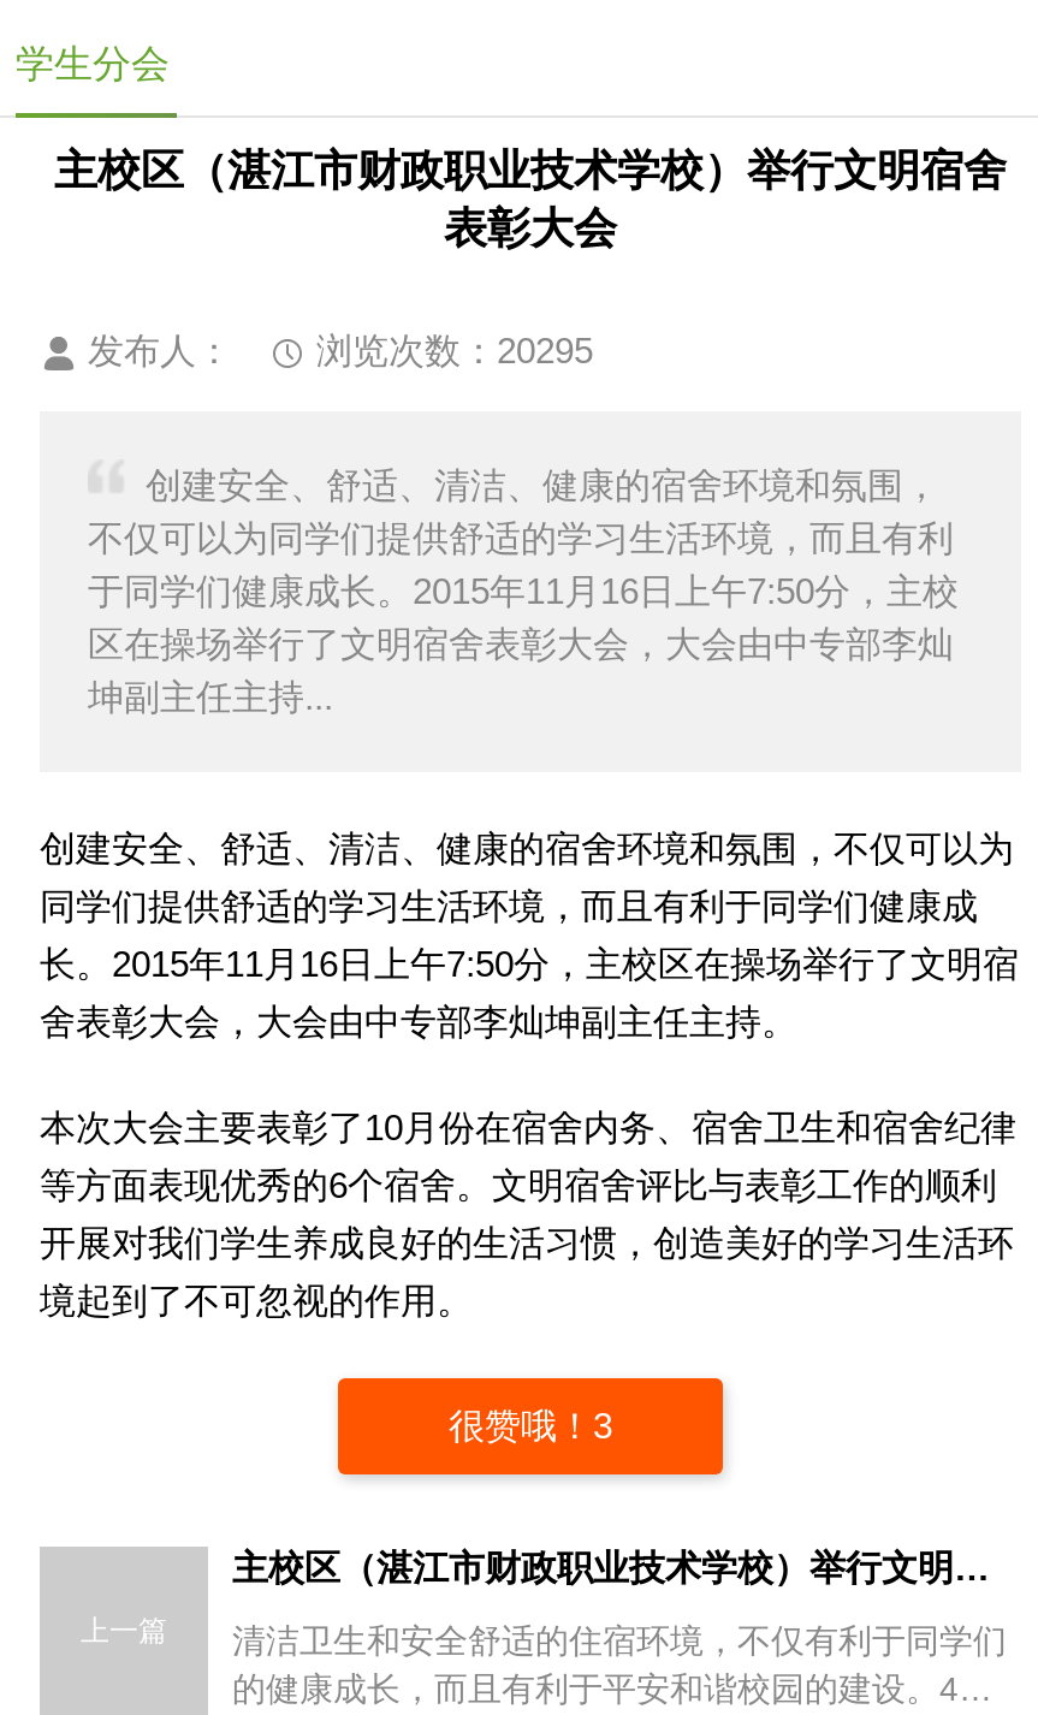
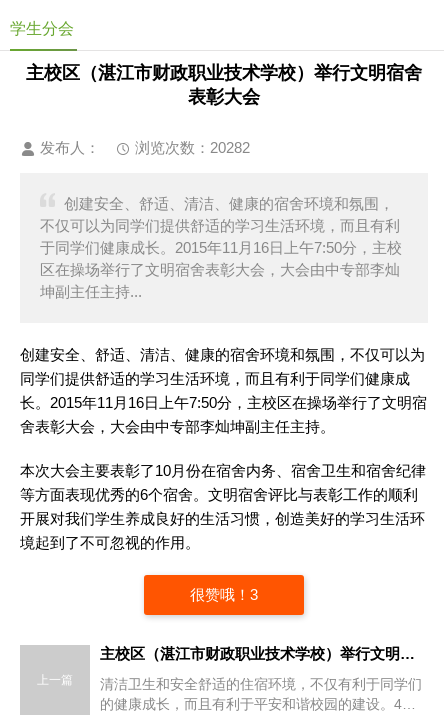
- 浏览次数：20295
+ 浏览次数：20282
